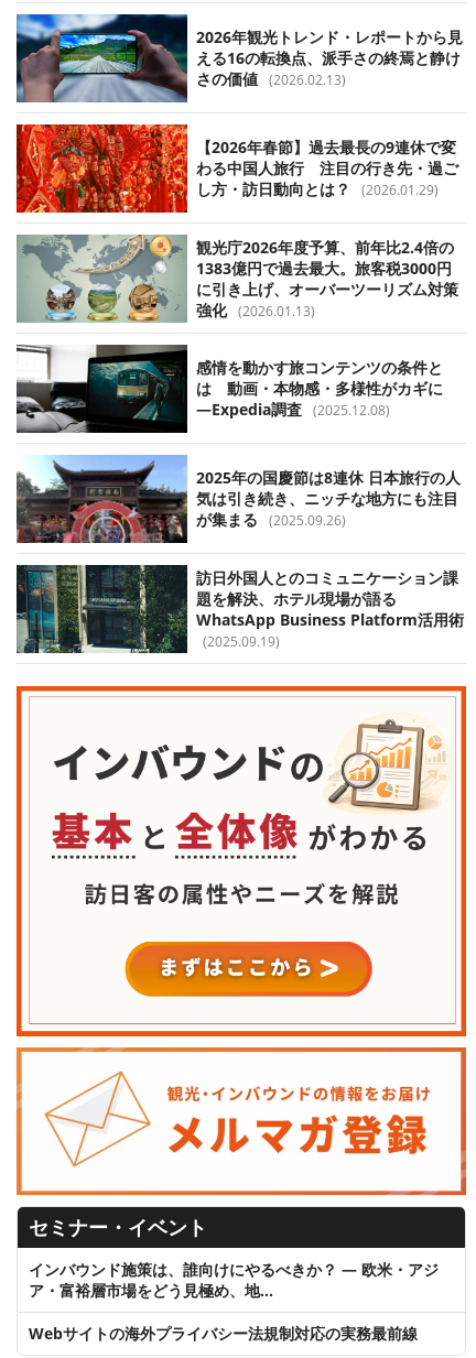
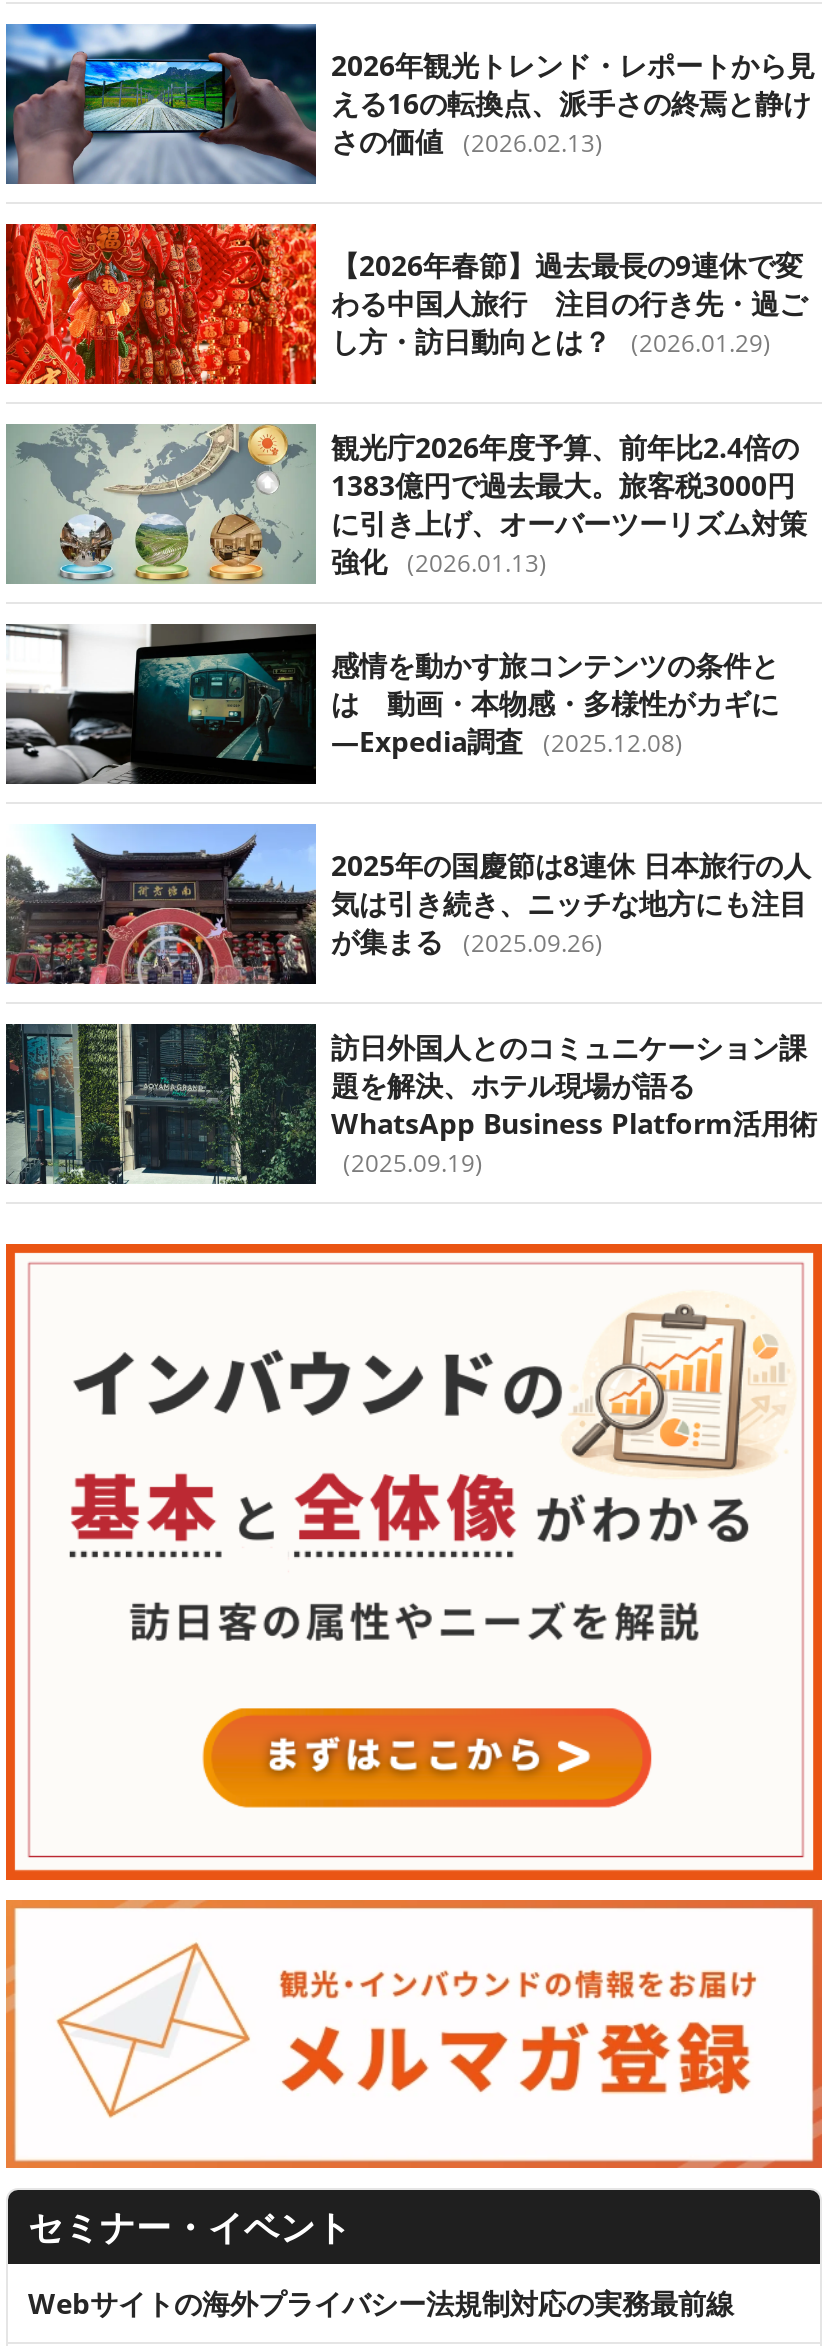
- インバウンド施策は、誰向けにやるべきか？ ― 欧米・アジ
- ア・富裕層市場をどう見極め、地…
